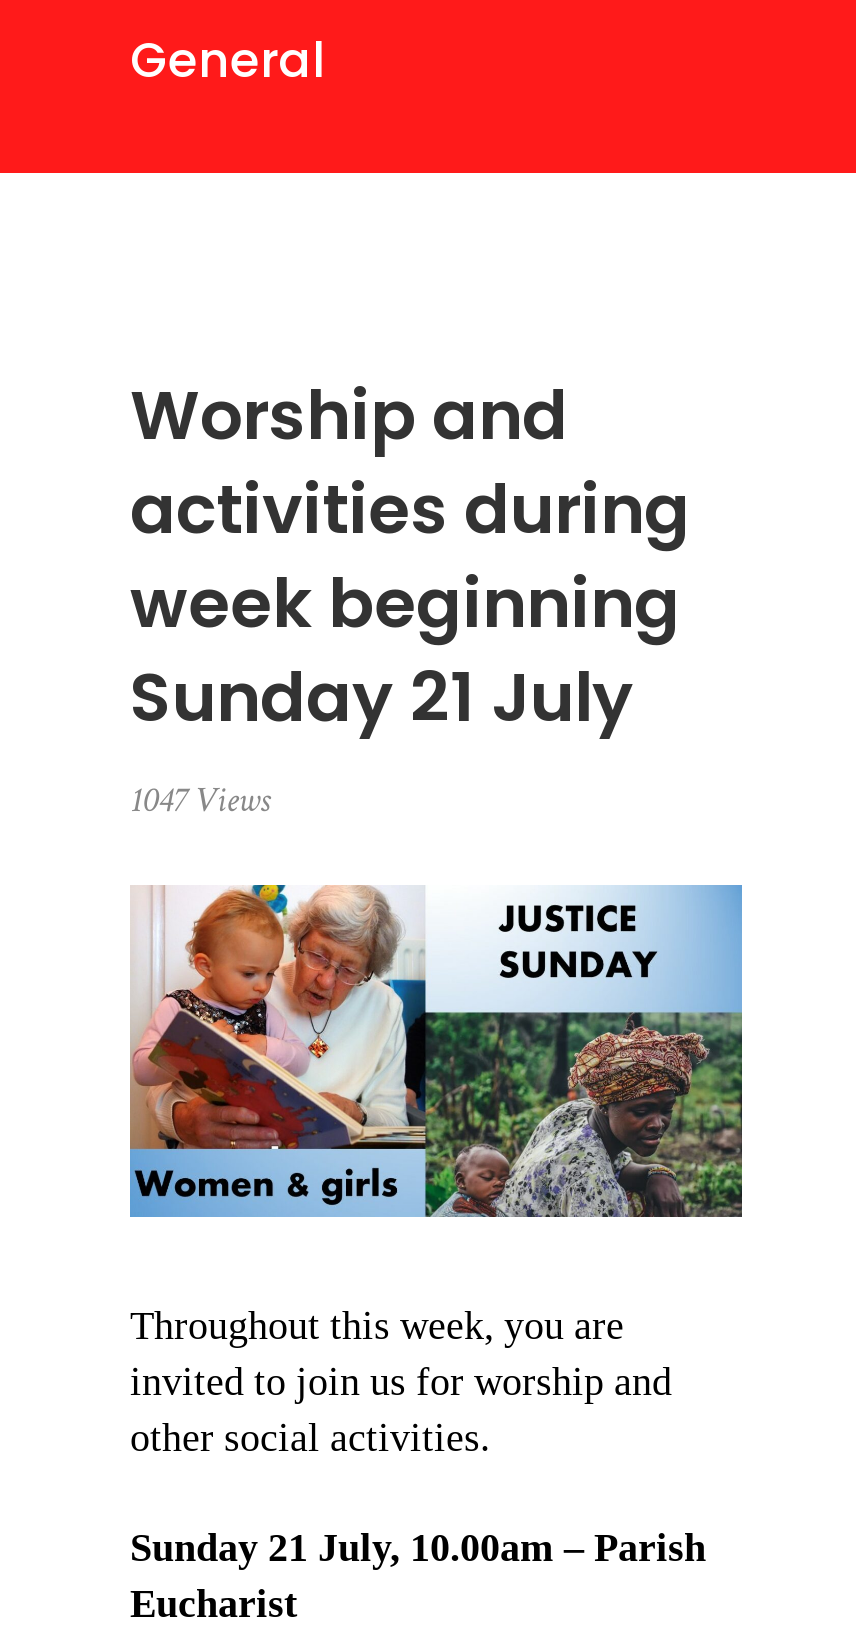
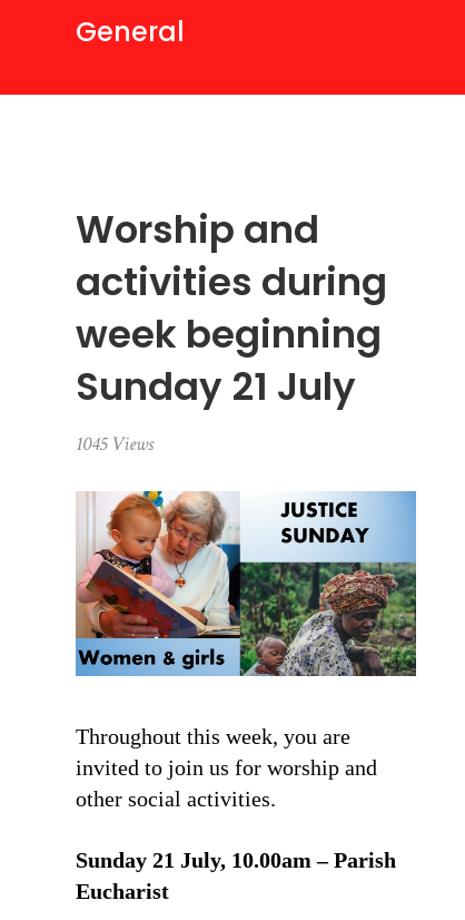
- 1047 Views
+ 1045 Views
